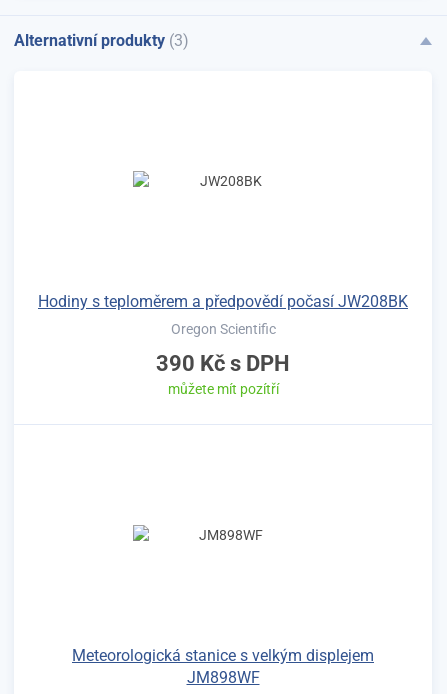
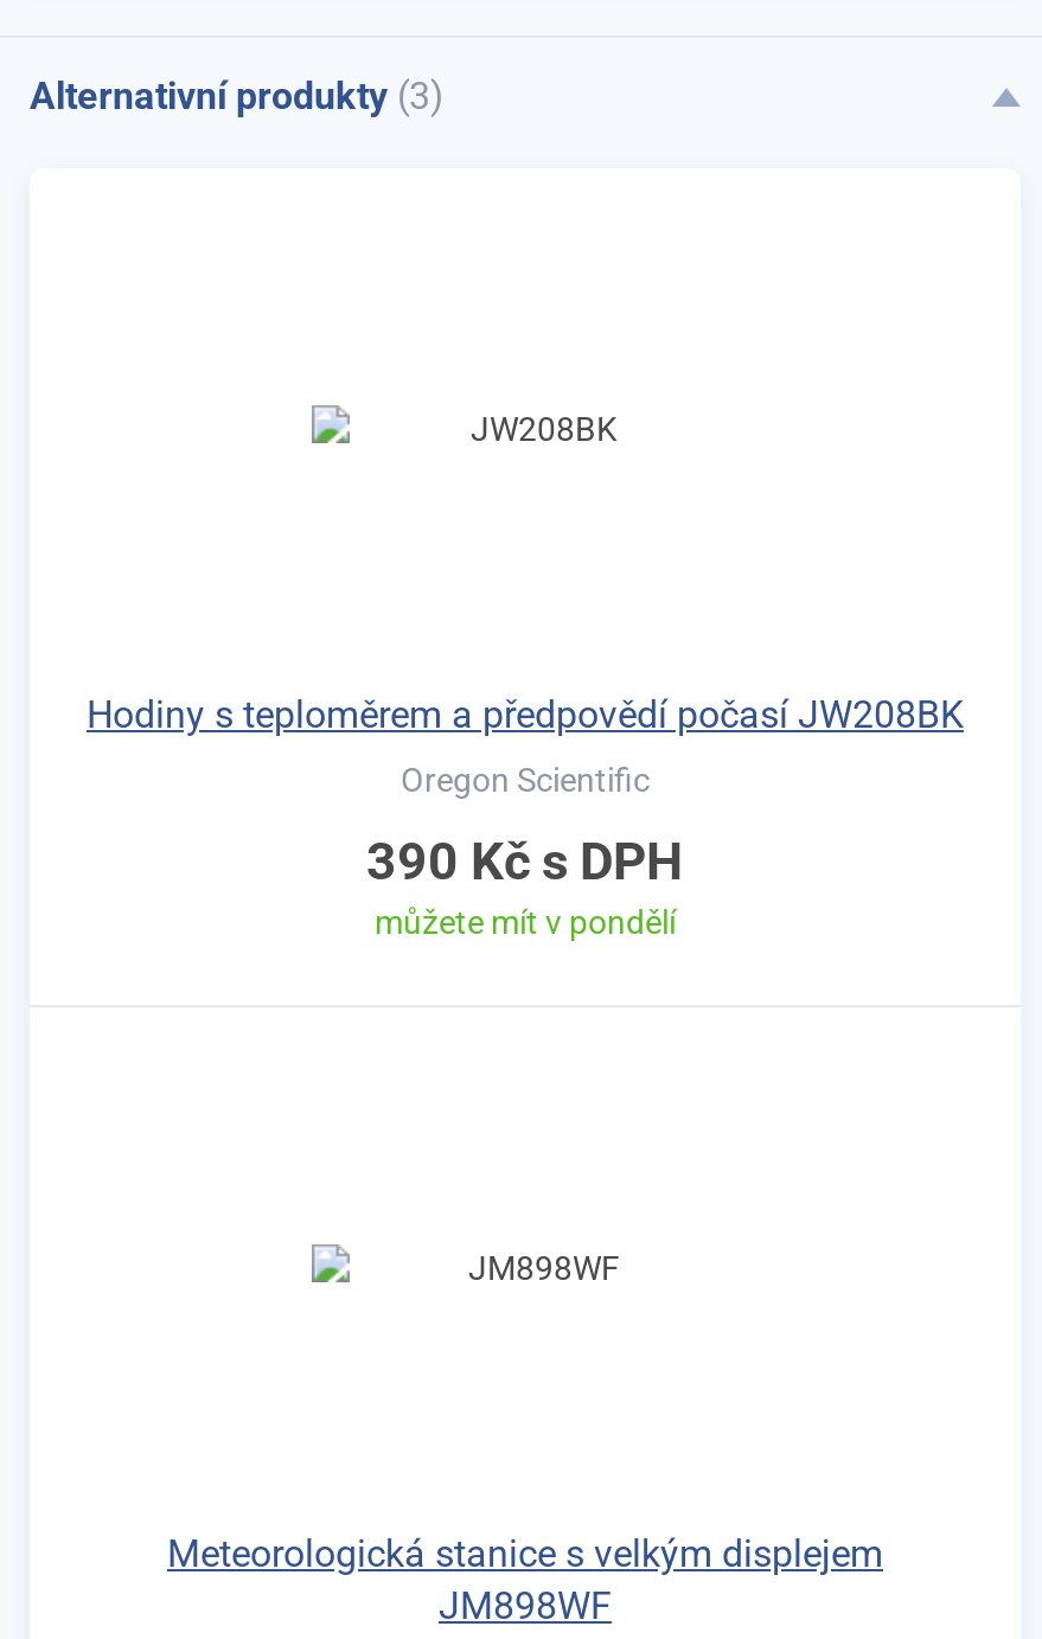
- můžete mít pozítří
+ můžete mít v pondělí
